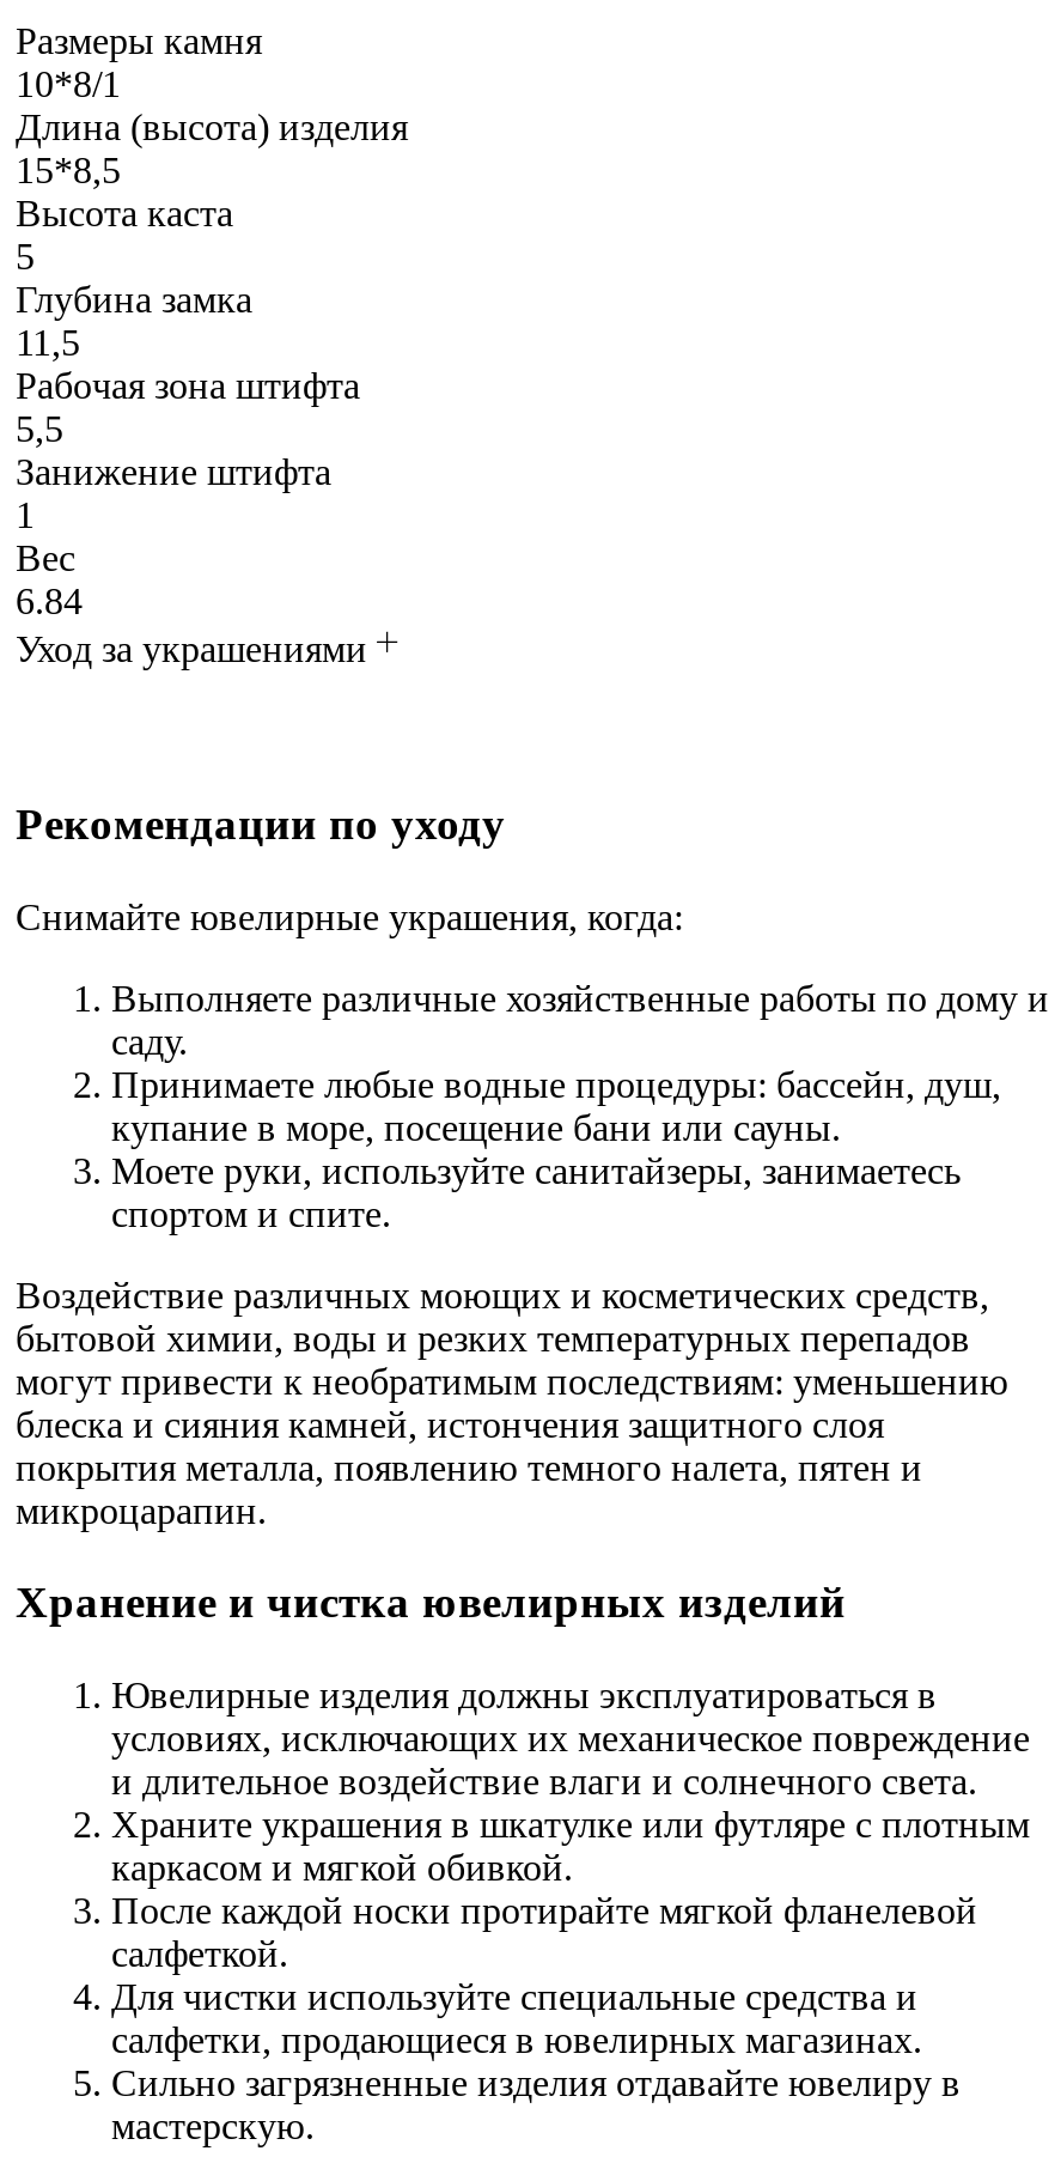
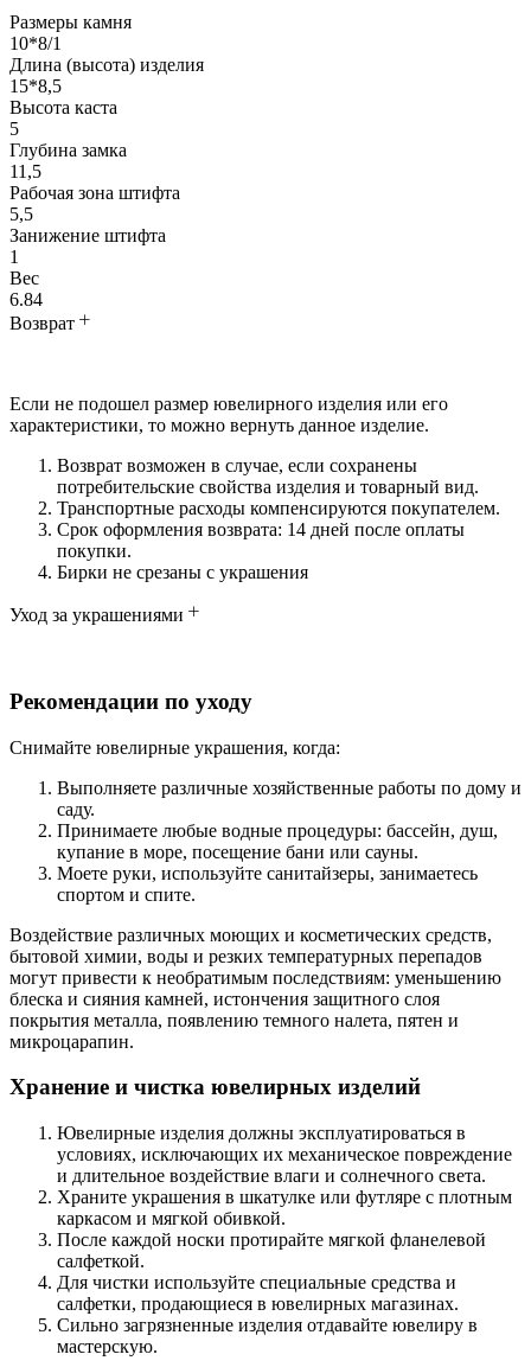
+ Возврат

+ Если не подошел размер ювелирного изделия или его
+ характеристики, то можно вернуть данное изделие.
+ Возврат возможен в случае, если сохранены
+ потребительские свойства изделия и товарный вид.
+ Транспортные расходы компенсируются покупателем.
+ Срок оформления возврата: 14 дней после оплаты
+ покупки.
+ Бирки не срезаны с украшения
